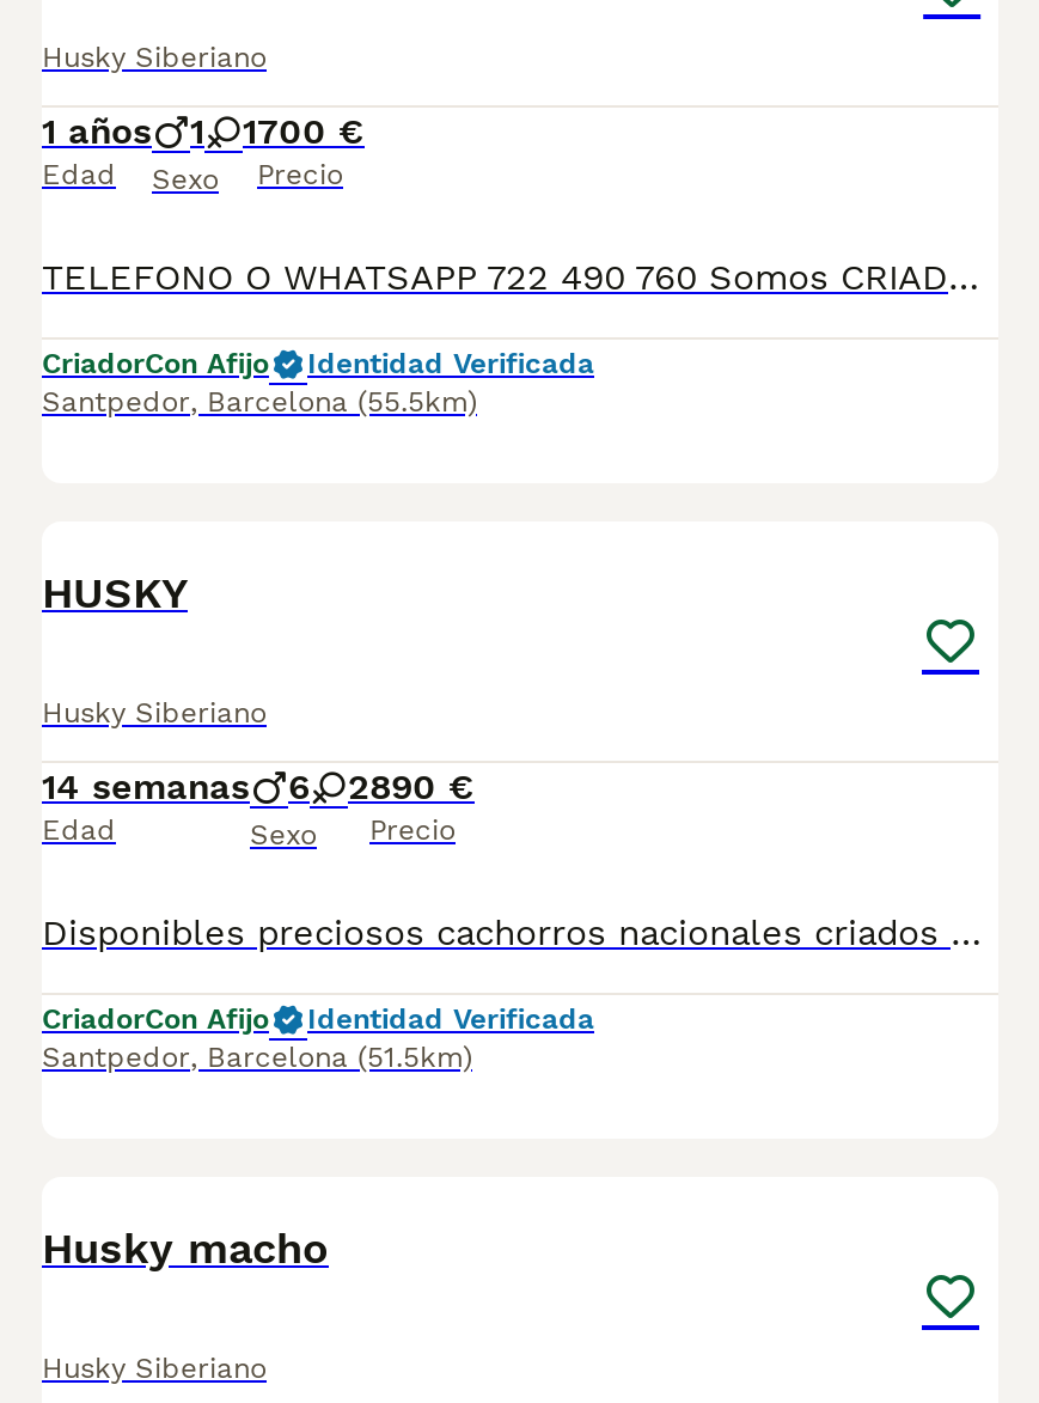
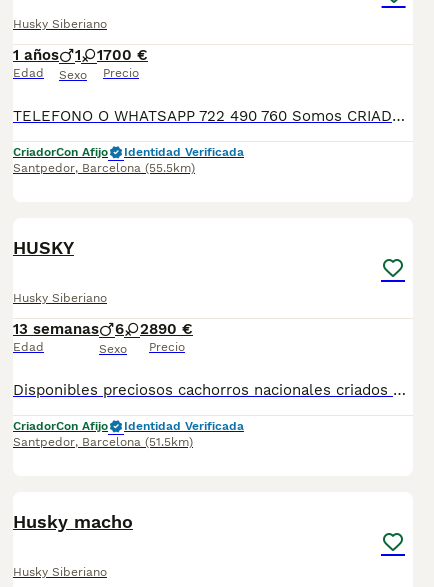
- 14 semanas 6 2 890 €
+ 13 semanas 6 2 890 €
